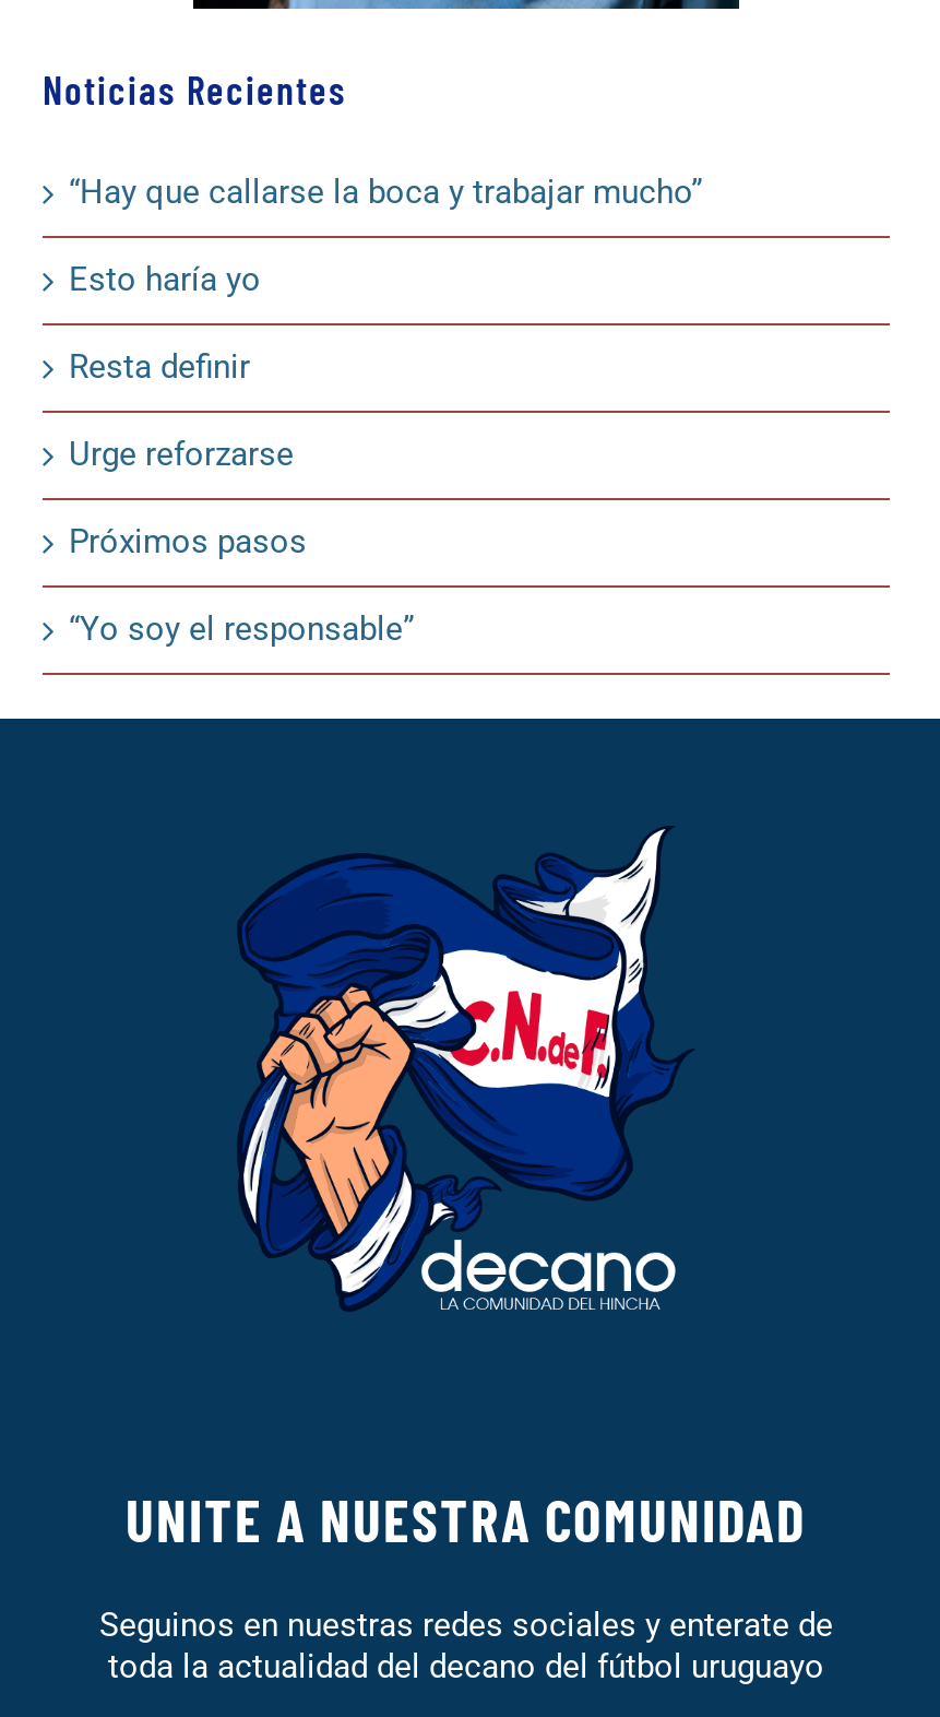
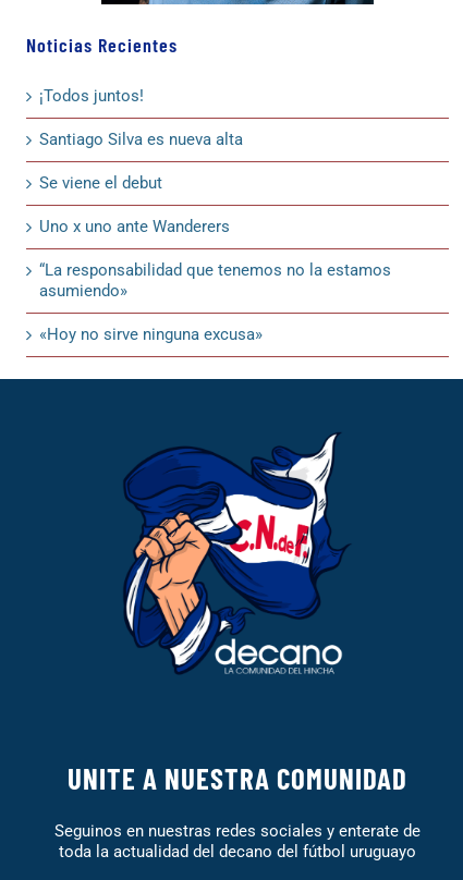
- “Hay que callarse la boca y trabajar mucho”
+ ¡Todos juntos!

- Esto haría yo
+ Santiago Silva es nueva alta

- Resta definir
+ Se viene el debut

- Urge reforzarse
+ Uno x uno ante Wanderers

- Próximos pasos
+ “La responsabilidad que tenemos no la estamos
+ asumiendo»

- “Yo soy el responsable”
+ «Hoy no sirve ninguna excusa»
